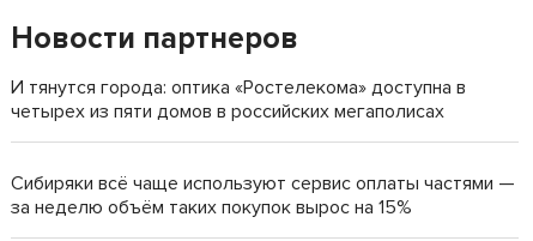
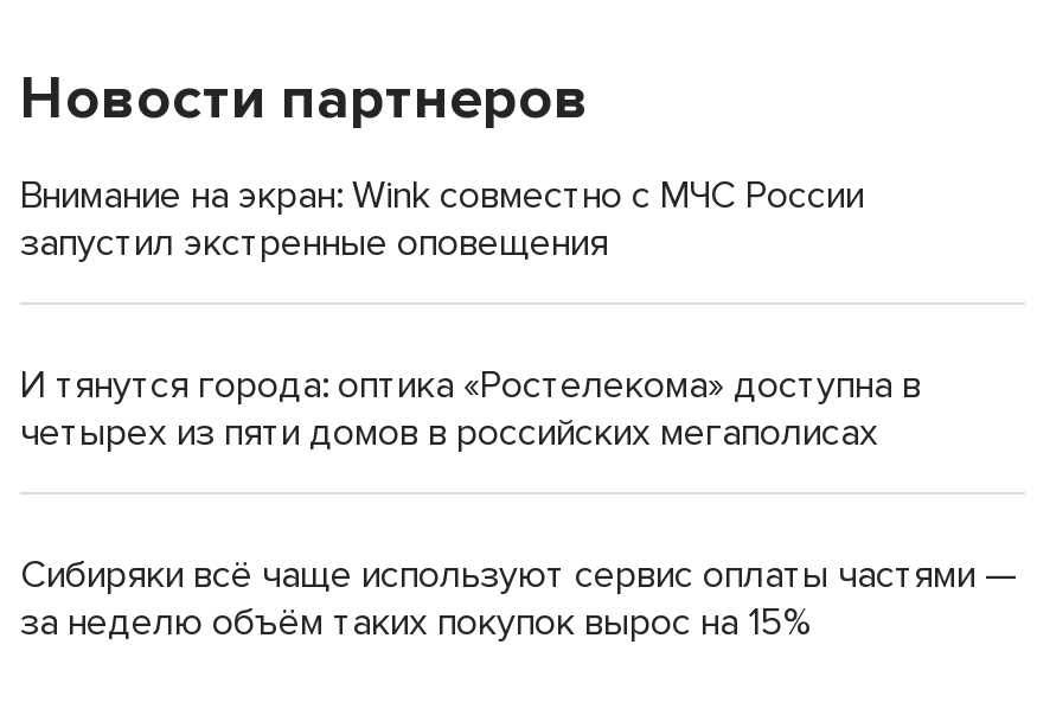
+ Внимание на экран: Wink совместно с МЧС России
+ запустил экстренные оповещения
